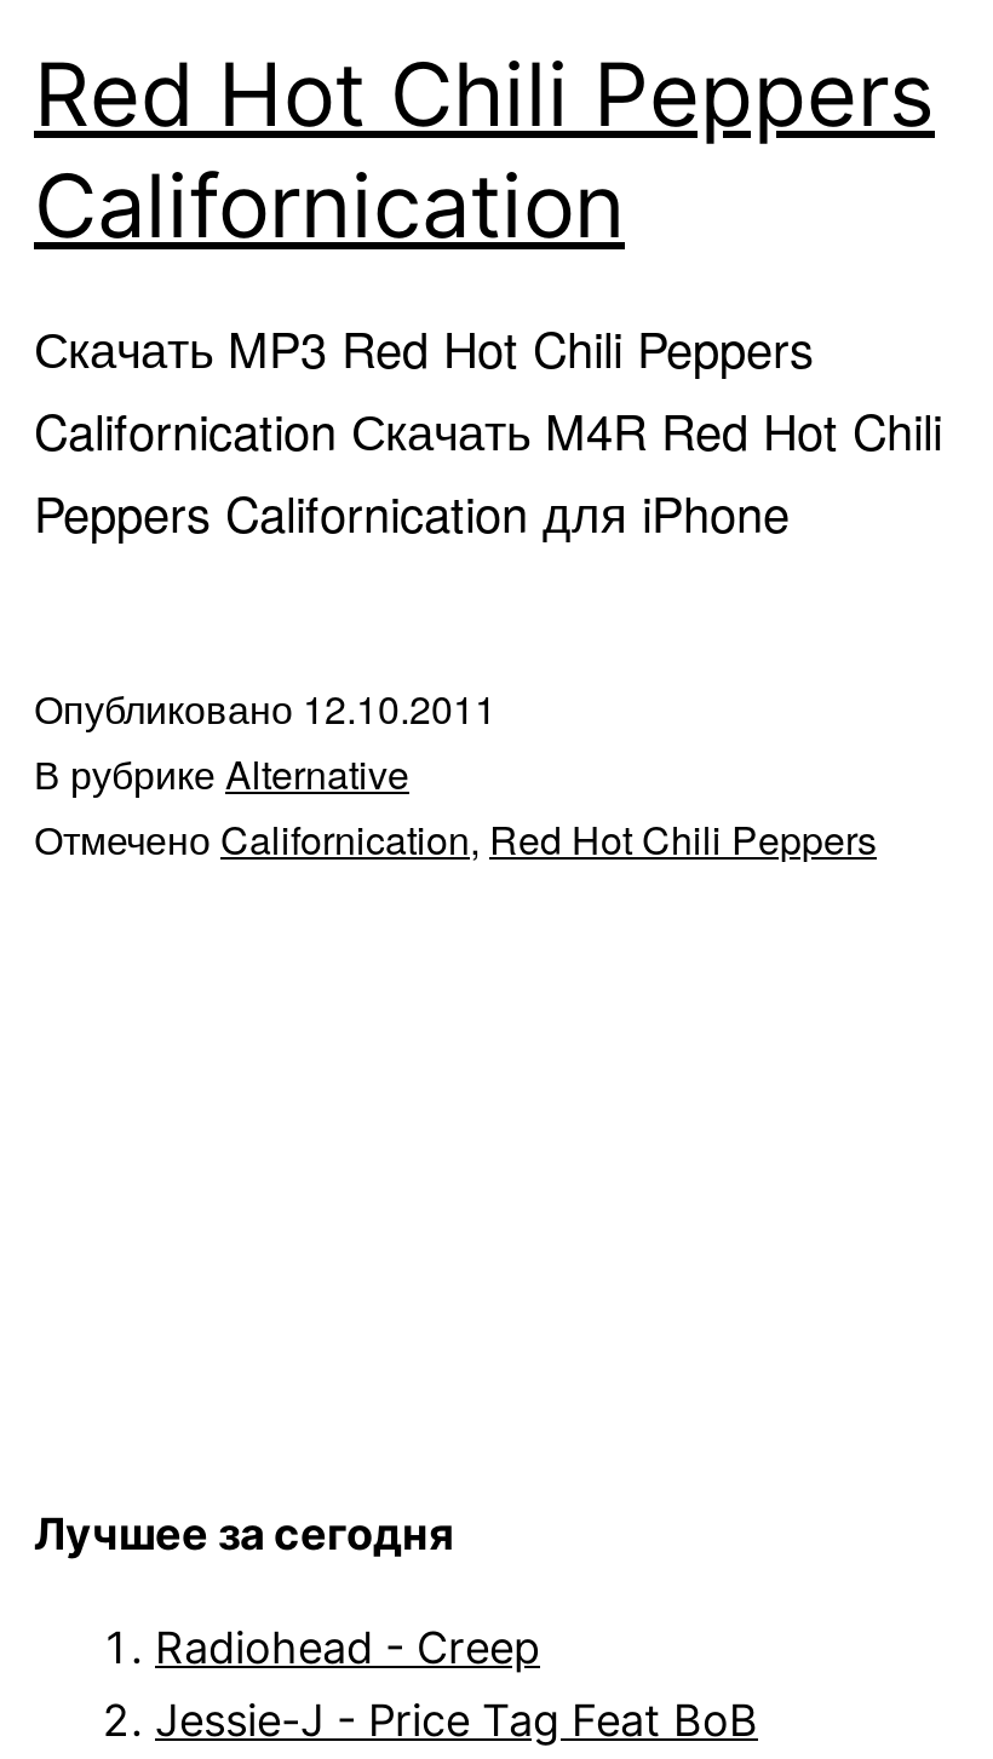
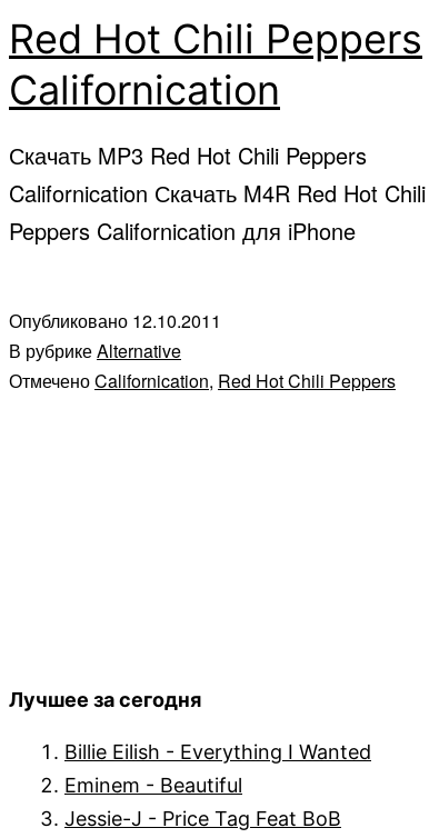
- Radiohead - Creep
+ Billie Eilish - Everything I Wanted
+ Eminem - Beautiful
